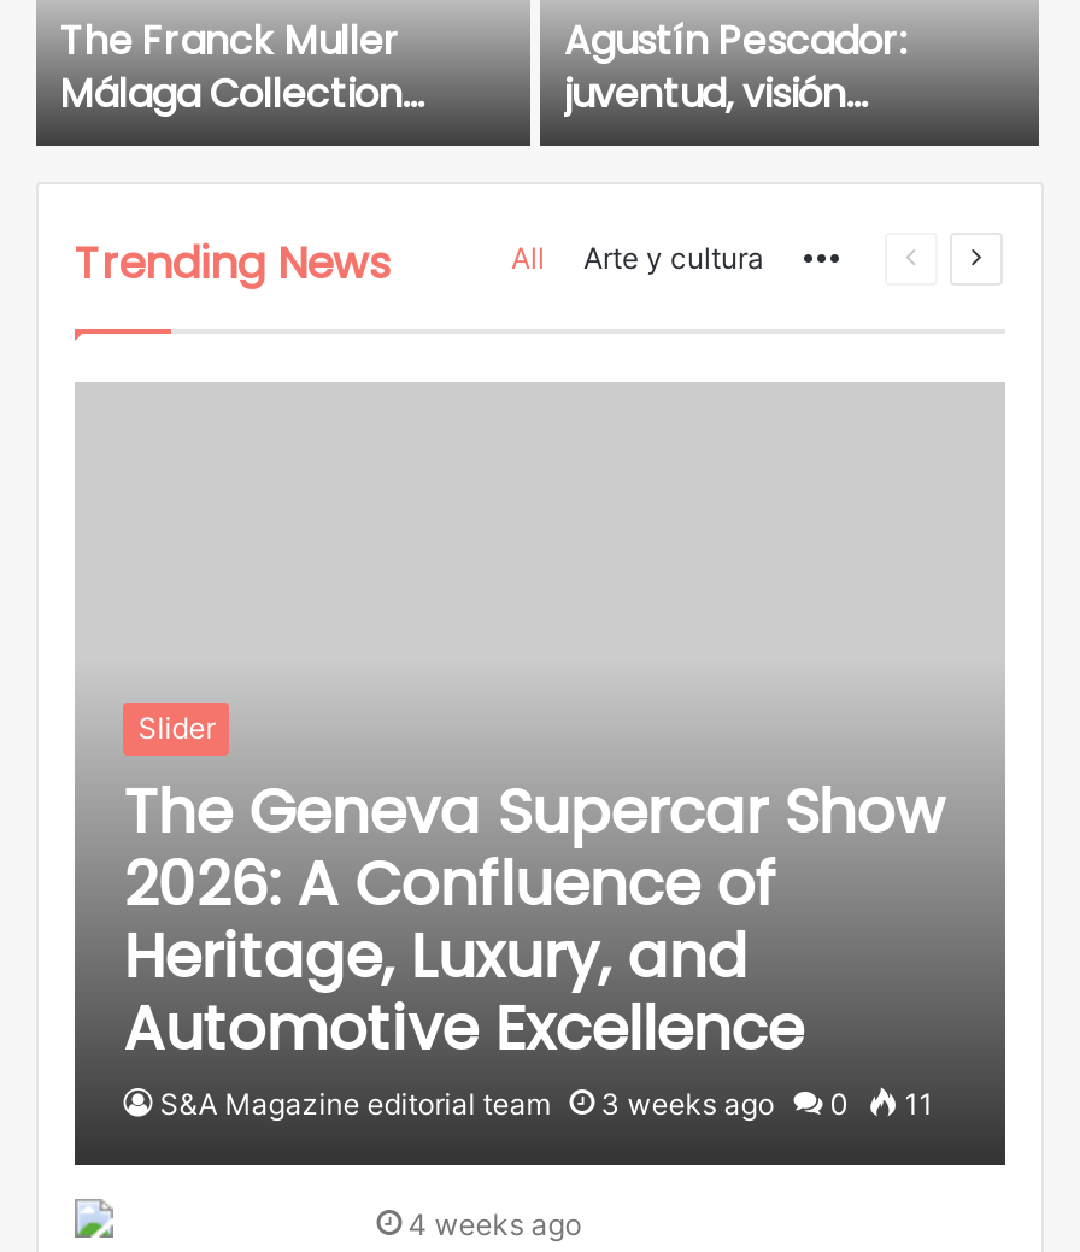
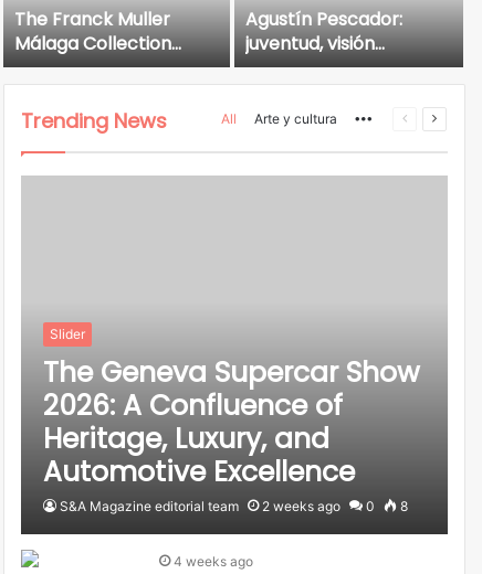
- 3 weeks ago
+ 2 weeks ago

- 11
+ 8
